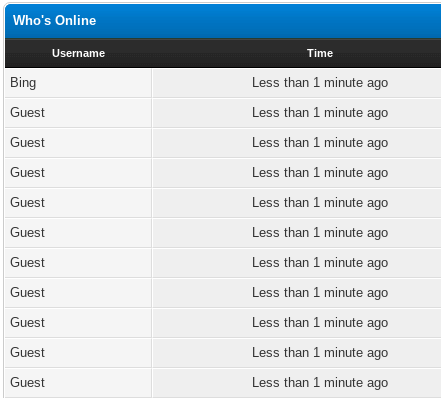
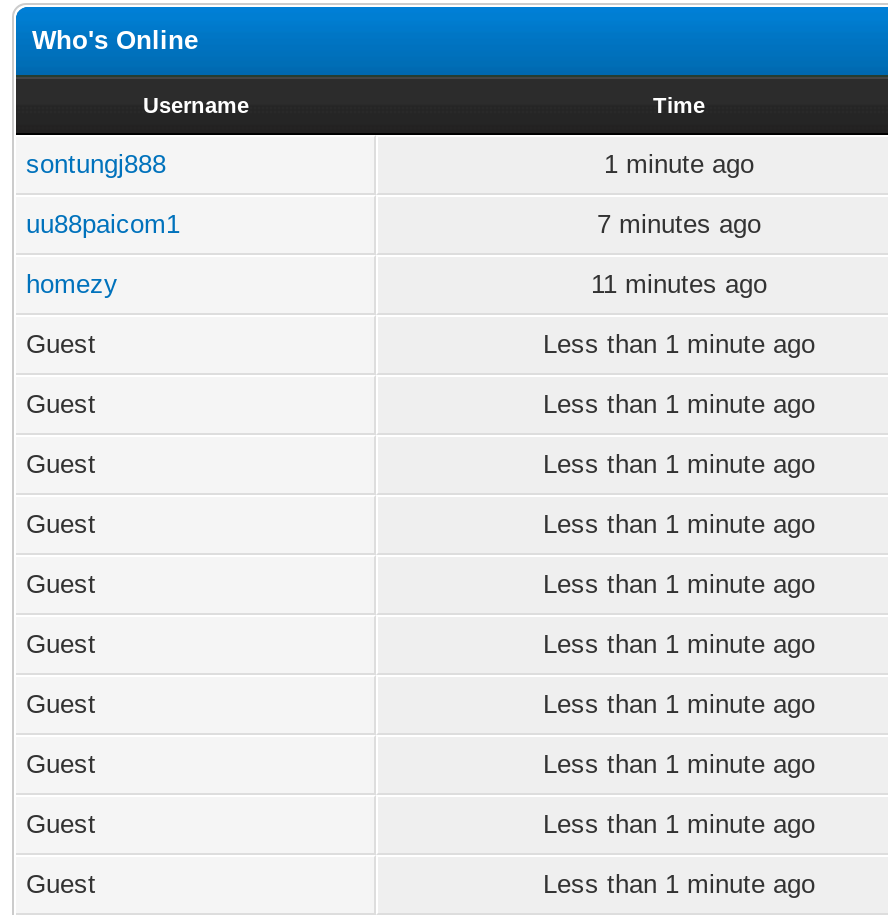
- Bing
- Less than 1 minute ago
+ sontungj888
+ 1 minute ago
+ uu88paicom1
+ 7 minutes ago
+ homezy
+ 11 minutes ago
